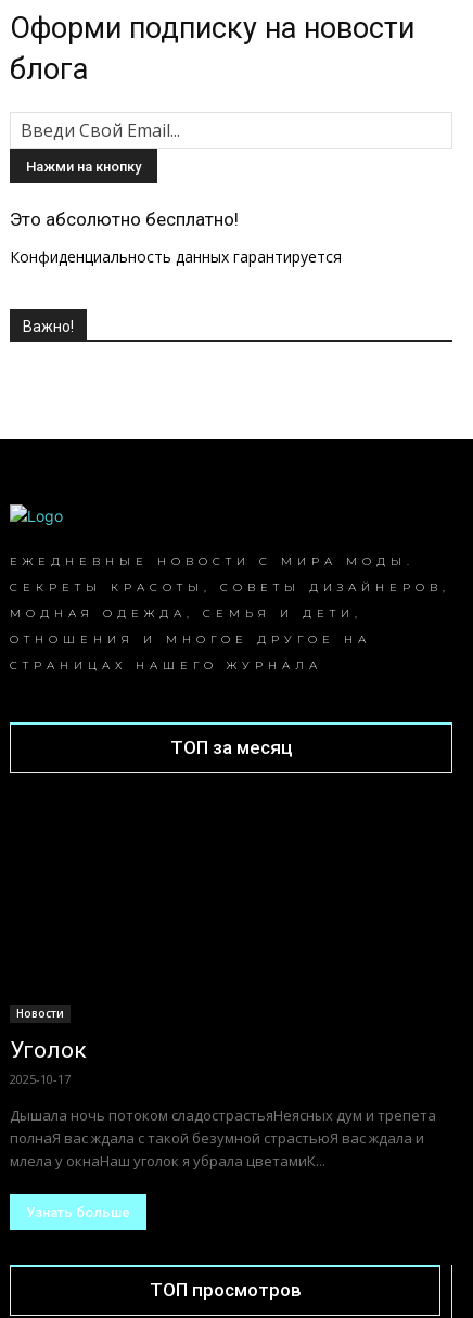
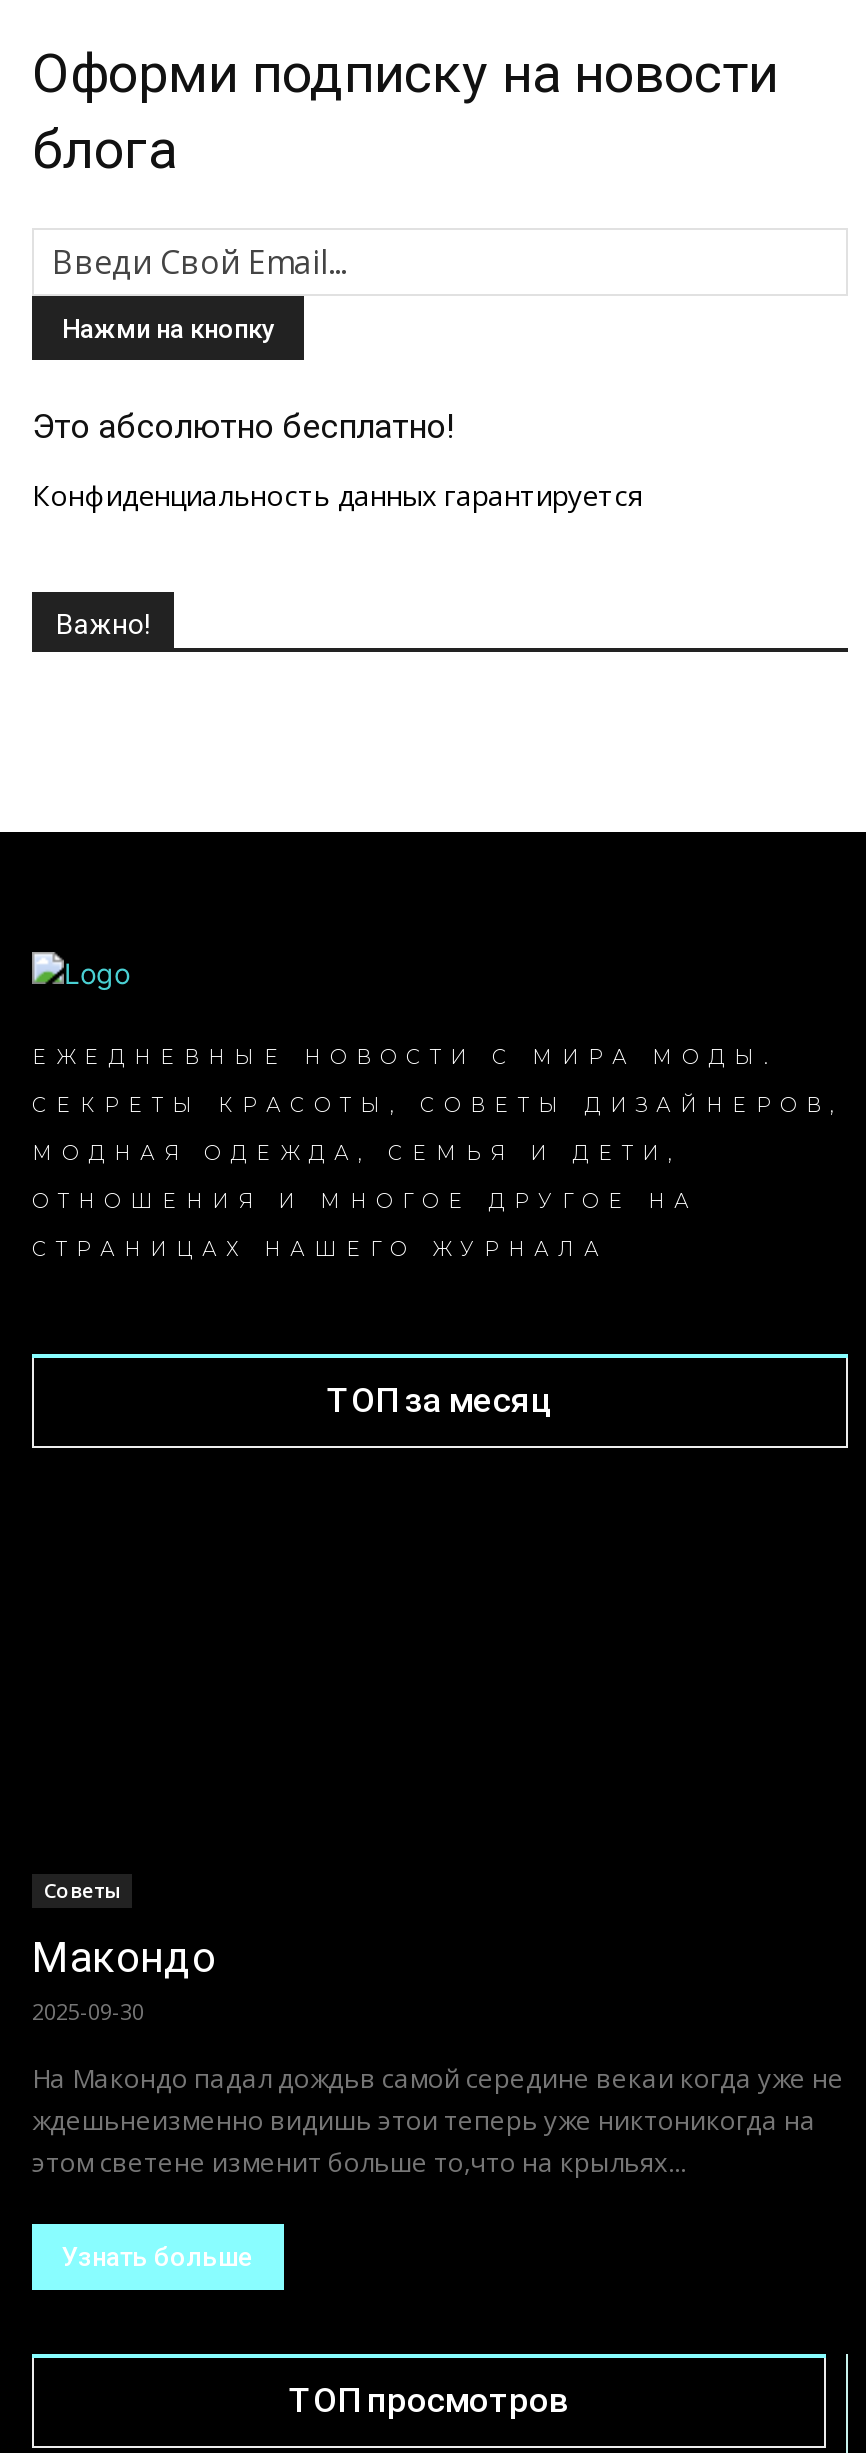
- Новости
+ Советы

- Уголок
- 2025-10-17
+ Макондо
+ 2025-09-30

- Дышала ночь потоком сладострастьяНеясных дум и трепета
- полнаЯ вас ждала с такой безумной страстьюЯ вас ждала и
- млела у окнаНаш уголок я убрала цветамиК...
+ На Макондо падал дождьв самой середине векаи когда уже не
+ ждешьнеизменно видишь этои теперь уже никтоникогда на
+ этом светене изменит больше то,что на крыльях...
